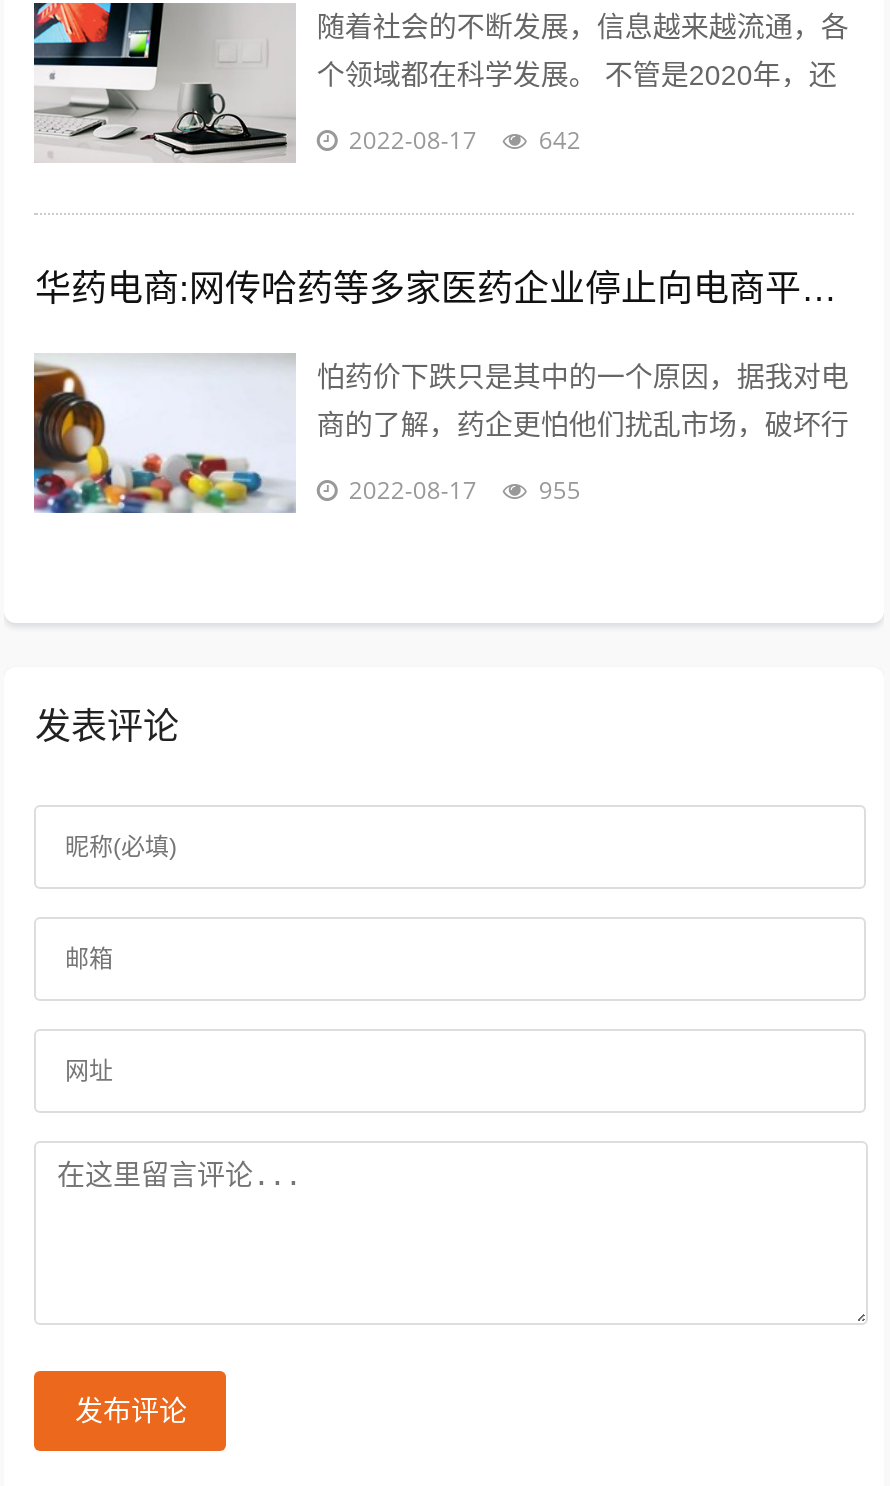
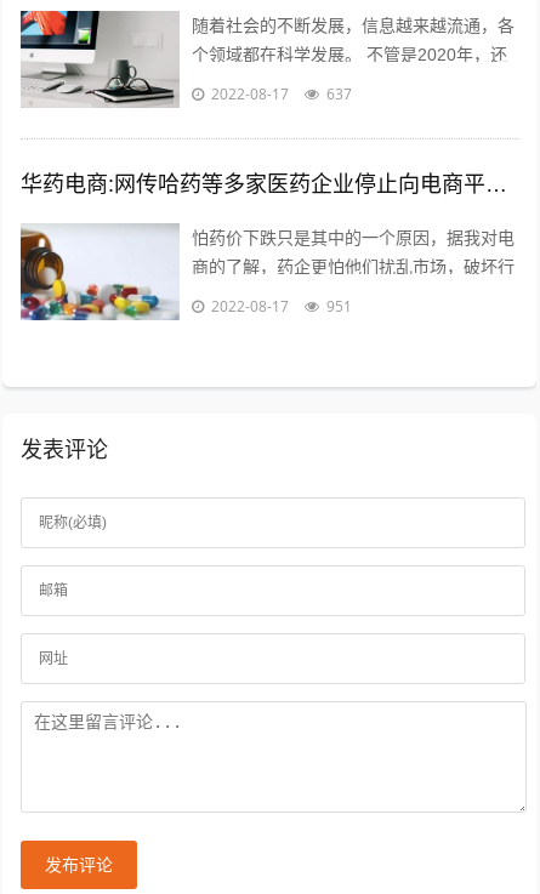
- 642
+ 637

- 955
+ 951
